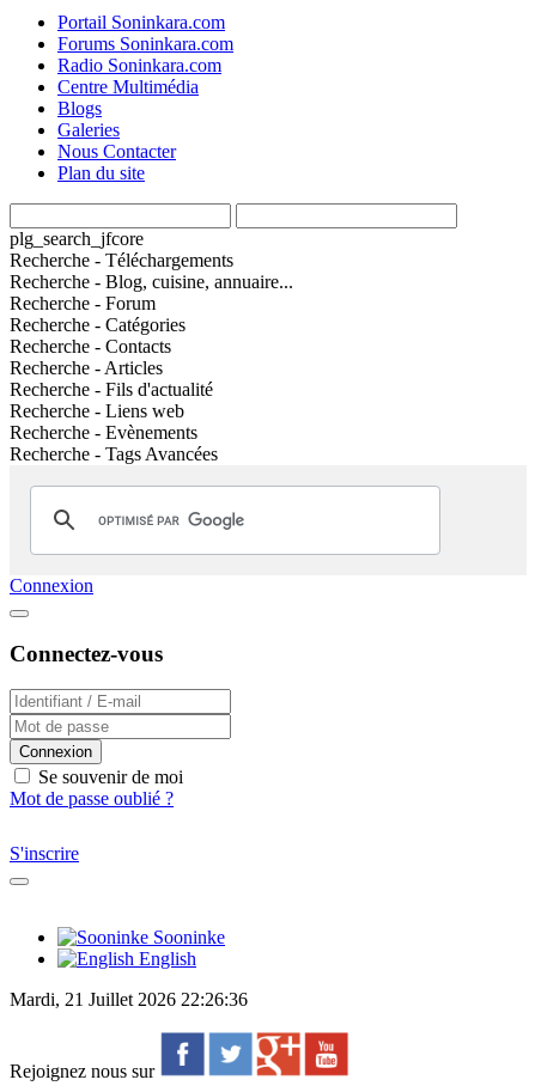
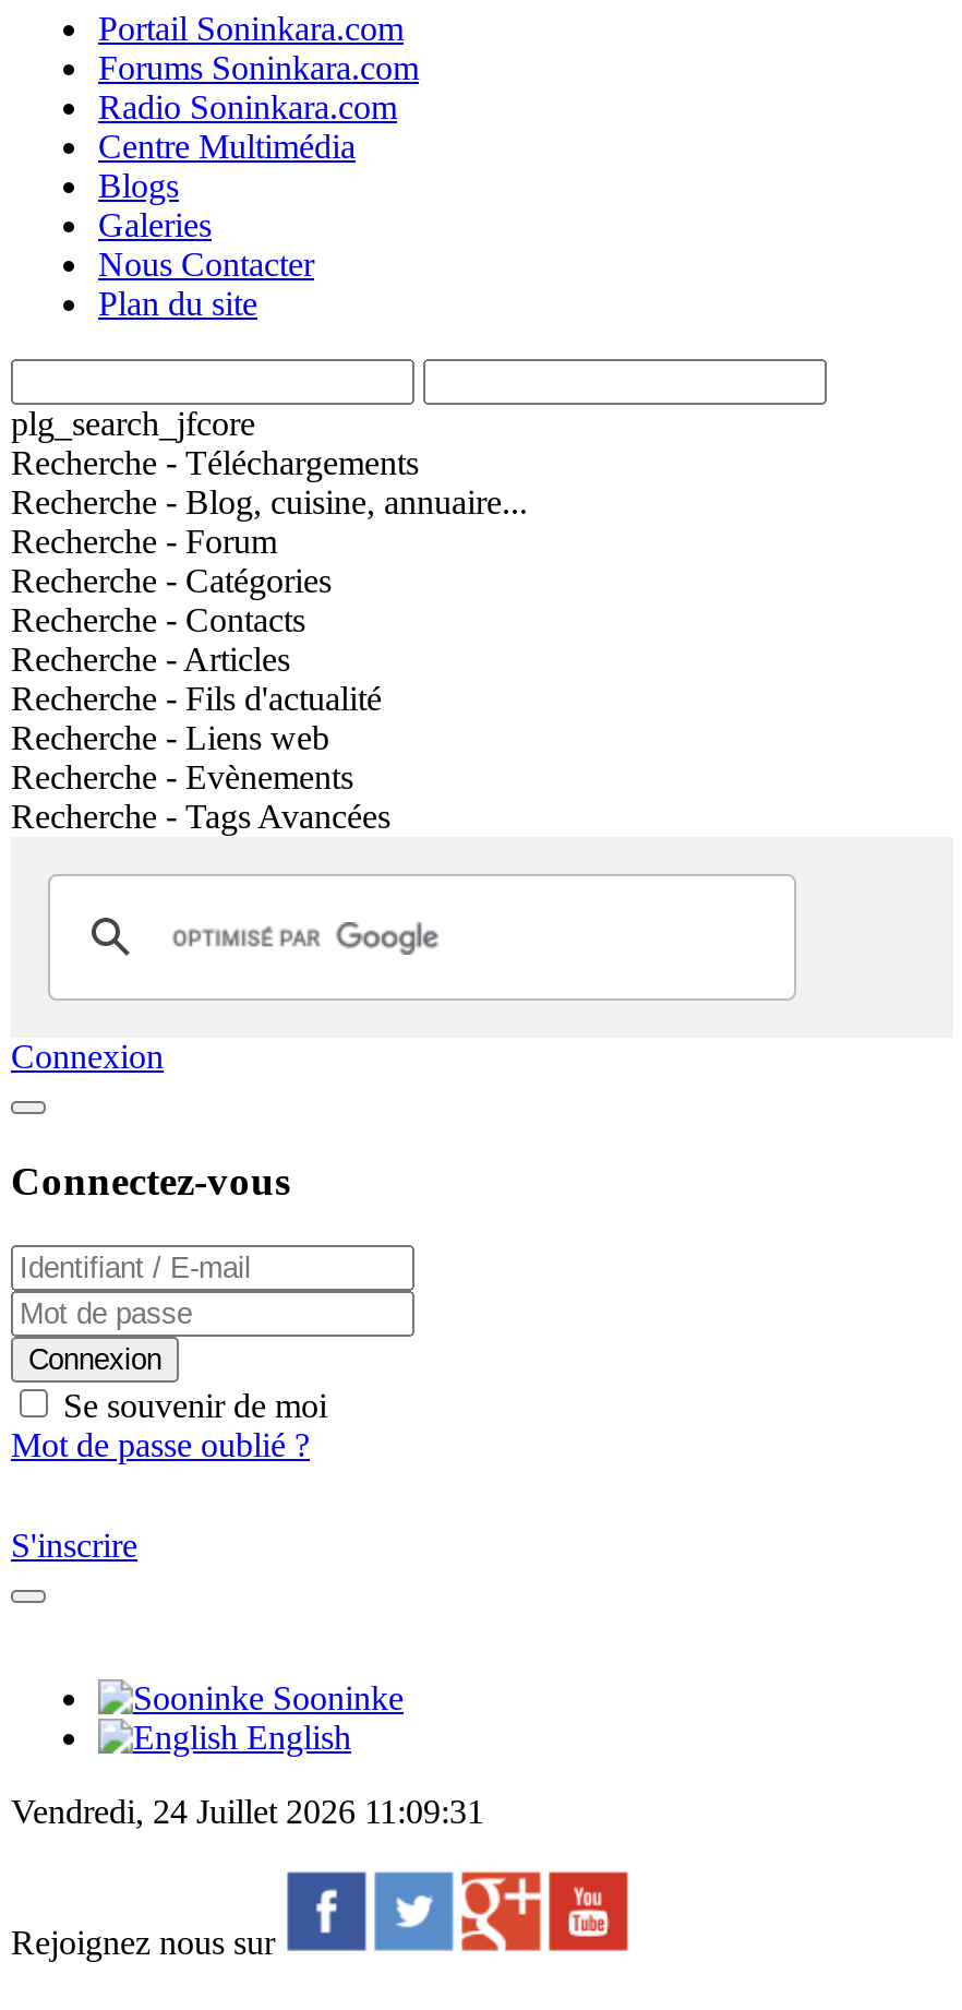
- Mardi, 21 Juillet 2026 22:26:36
+ Vendredi, 24 Juillet 2026 11:09:31
